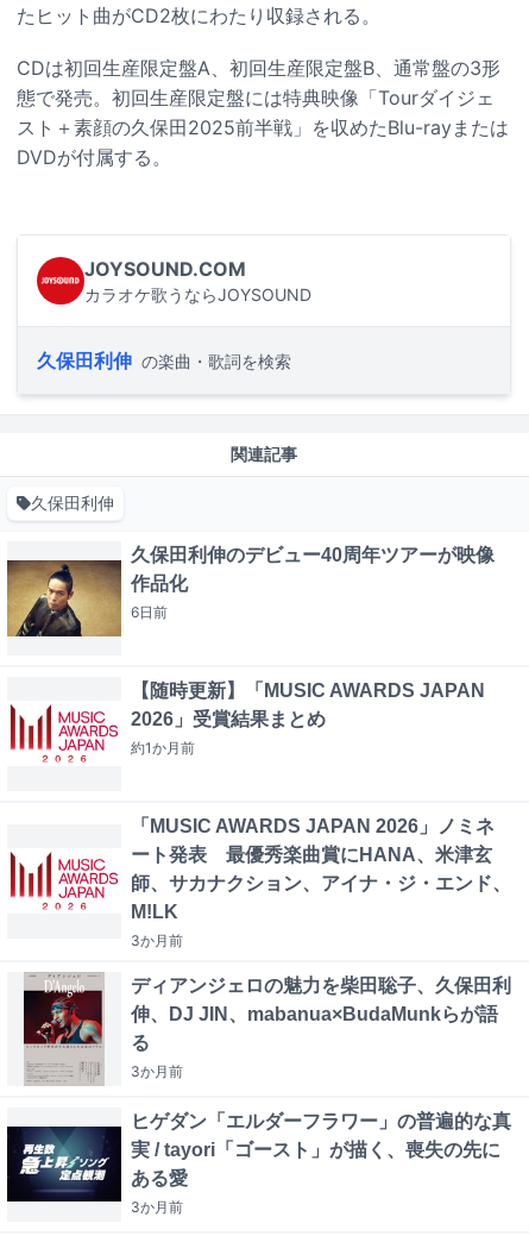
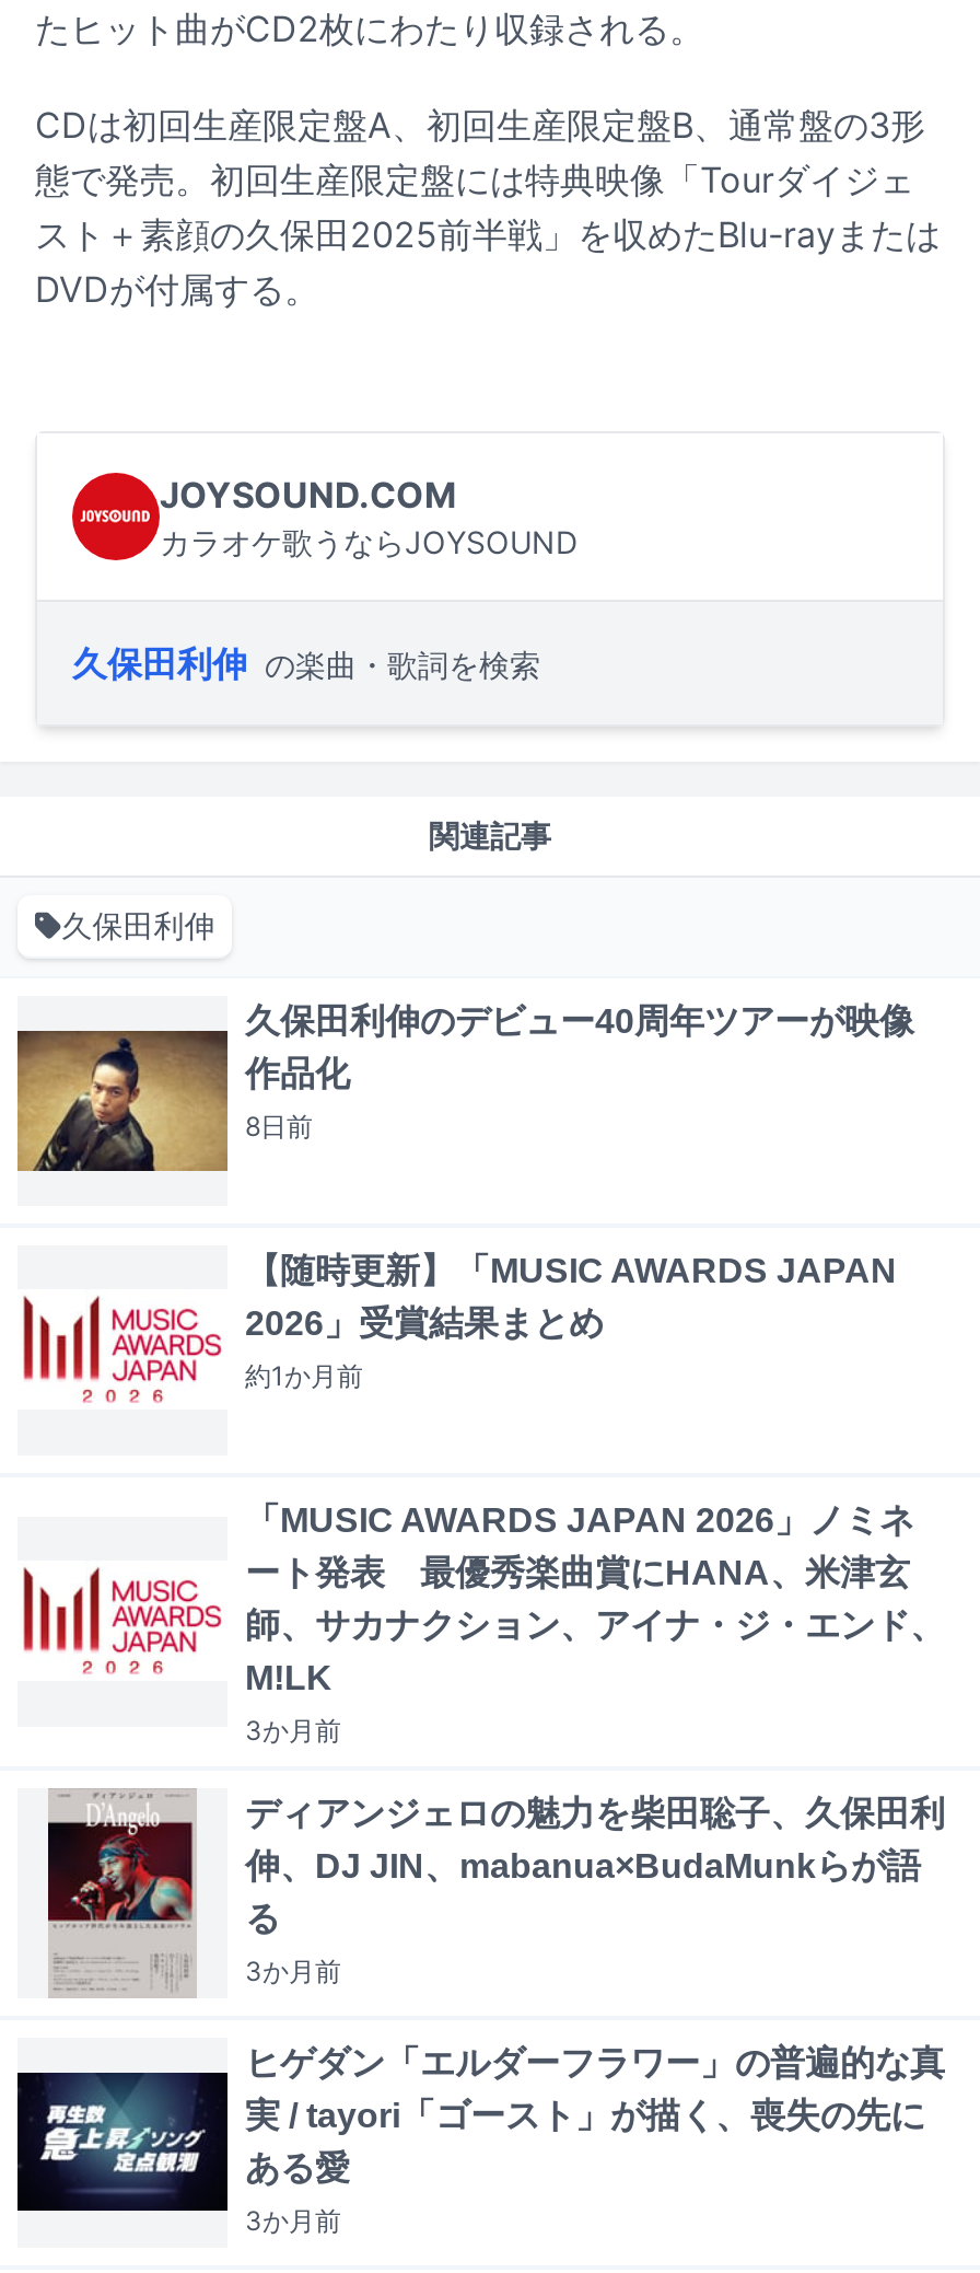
- 6日前
+ 8日前
